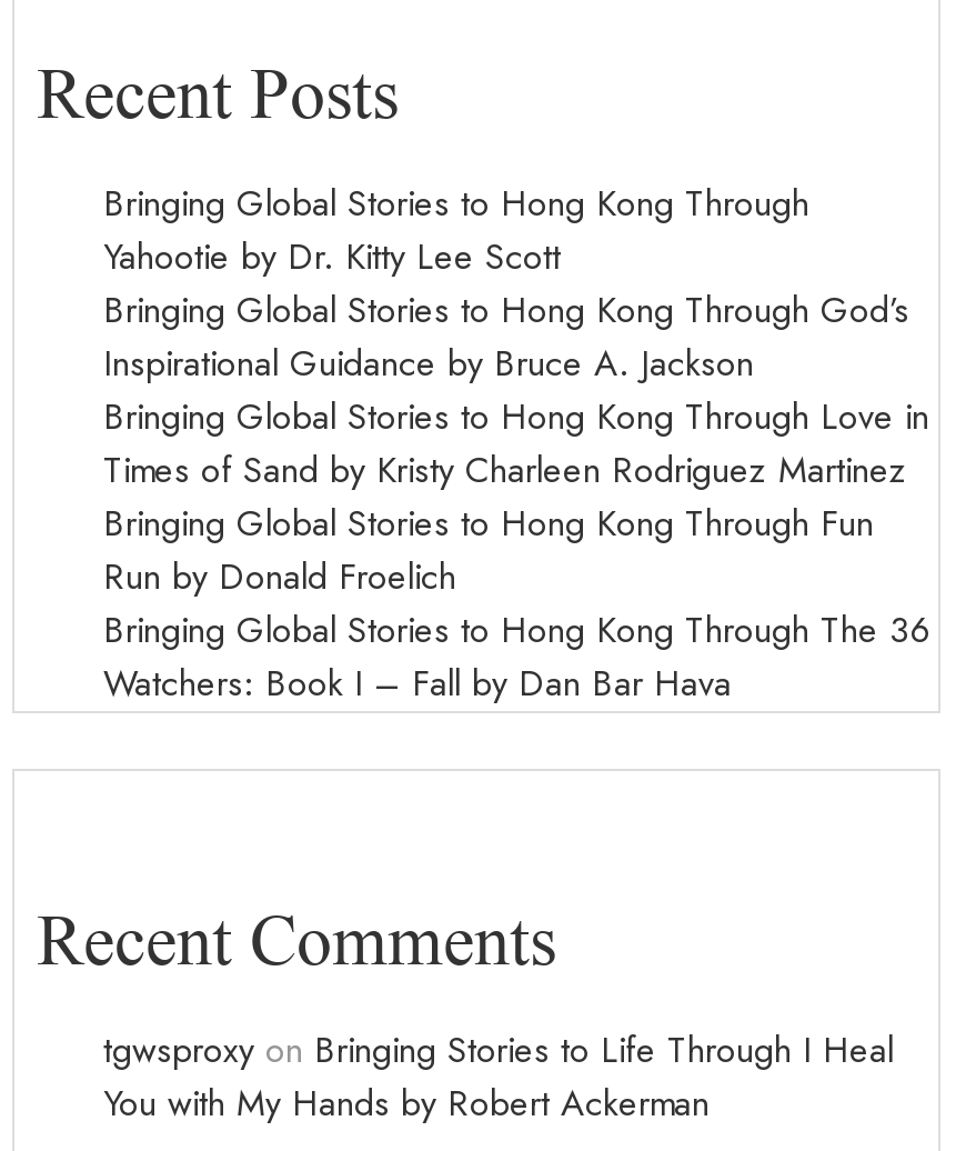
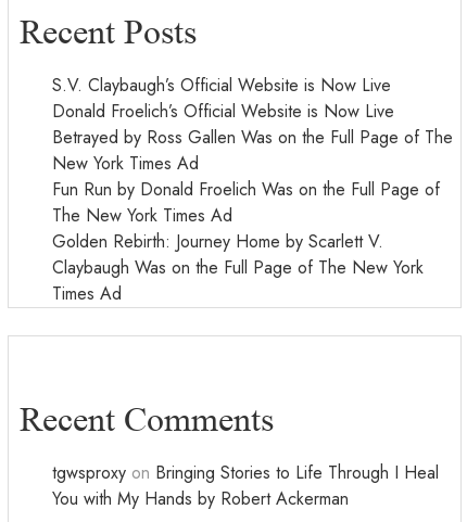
- Bringing Global Stories to Hong Kong Through
- Yahootie by Dr. Kitty Lee Scott
- Bringing Global Stories to Hong Kong Through God’s
- Inspirational Guidance by Bruce A. Jackson
- Bringing Global Stories to Hong Kong Through Love in
- Times of Sand by Kristy Charleen Rodriguez Martinez
- Bringing Global Stories to Hong Kong Through Fun
- Run by Donald Froelich
- Bringing Global Stories to Hong Kong Through The 36
- Watchers: Book I – Fall by Dan Bar Hava
+ S.V. Claybaugh’s Official Website is Now Live
+ Donald Froelich’s Official Website is Now Live
+ Betrayed by Ross Gallen Was on the Full Page of The
+ New York Times Ad
+ Fun Run by Donald Froelich Was on the Full Page of
+ The New York Times Ad
+ Golden Rebirth: Journey Home by Scarlett V.
+ Claybaugh Was on the Full Page of The New York
+ Times Ad
